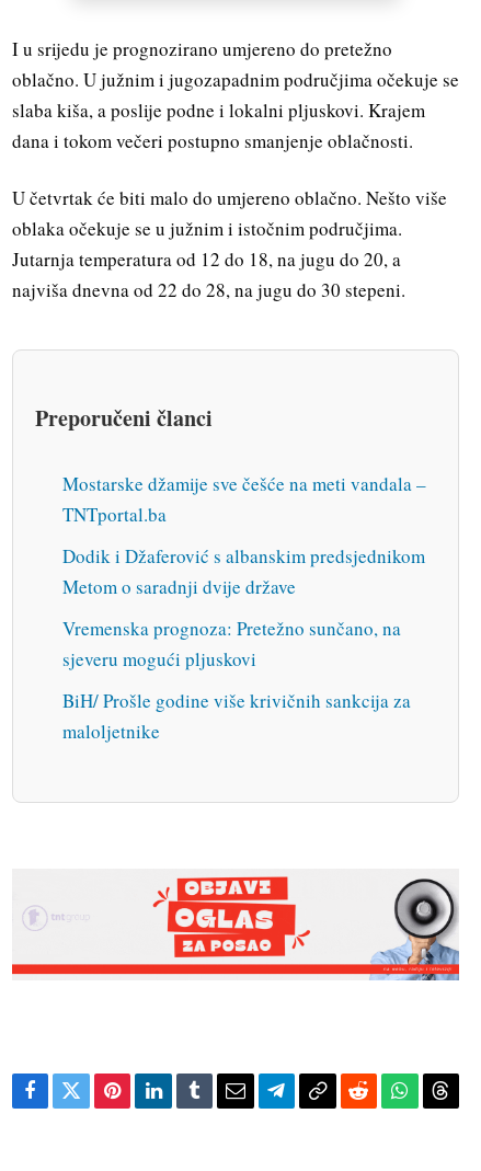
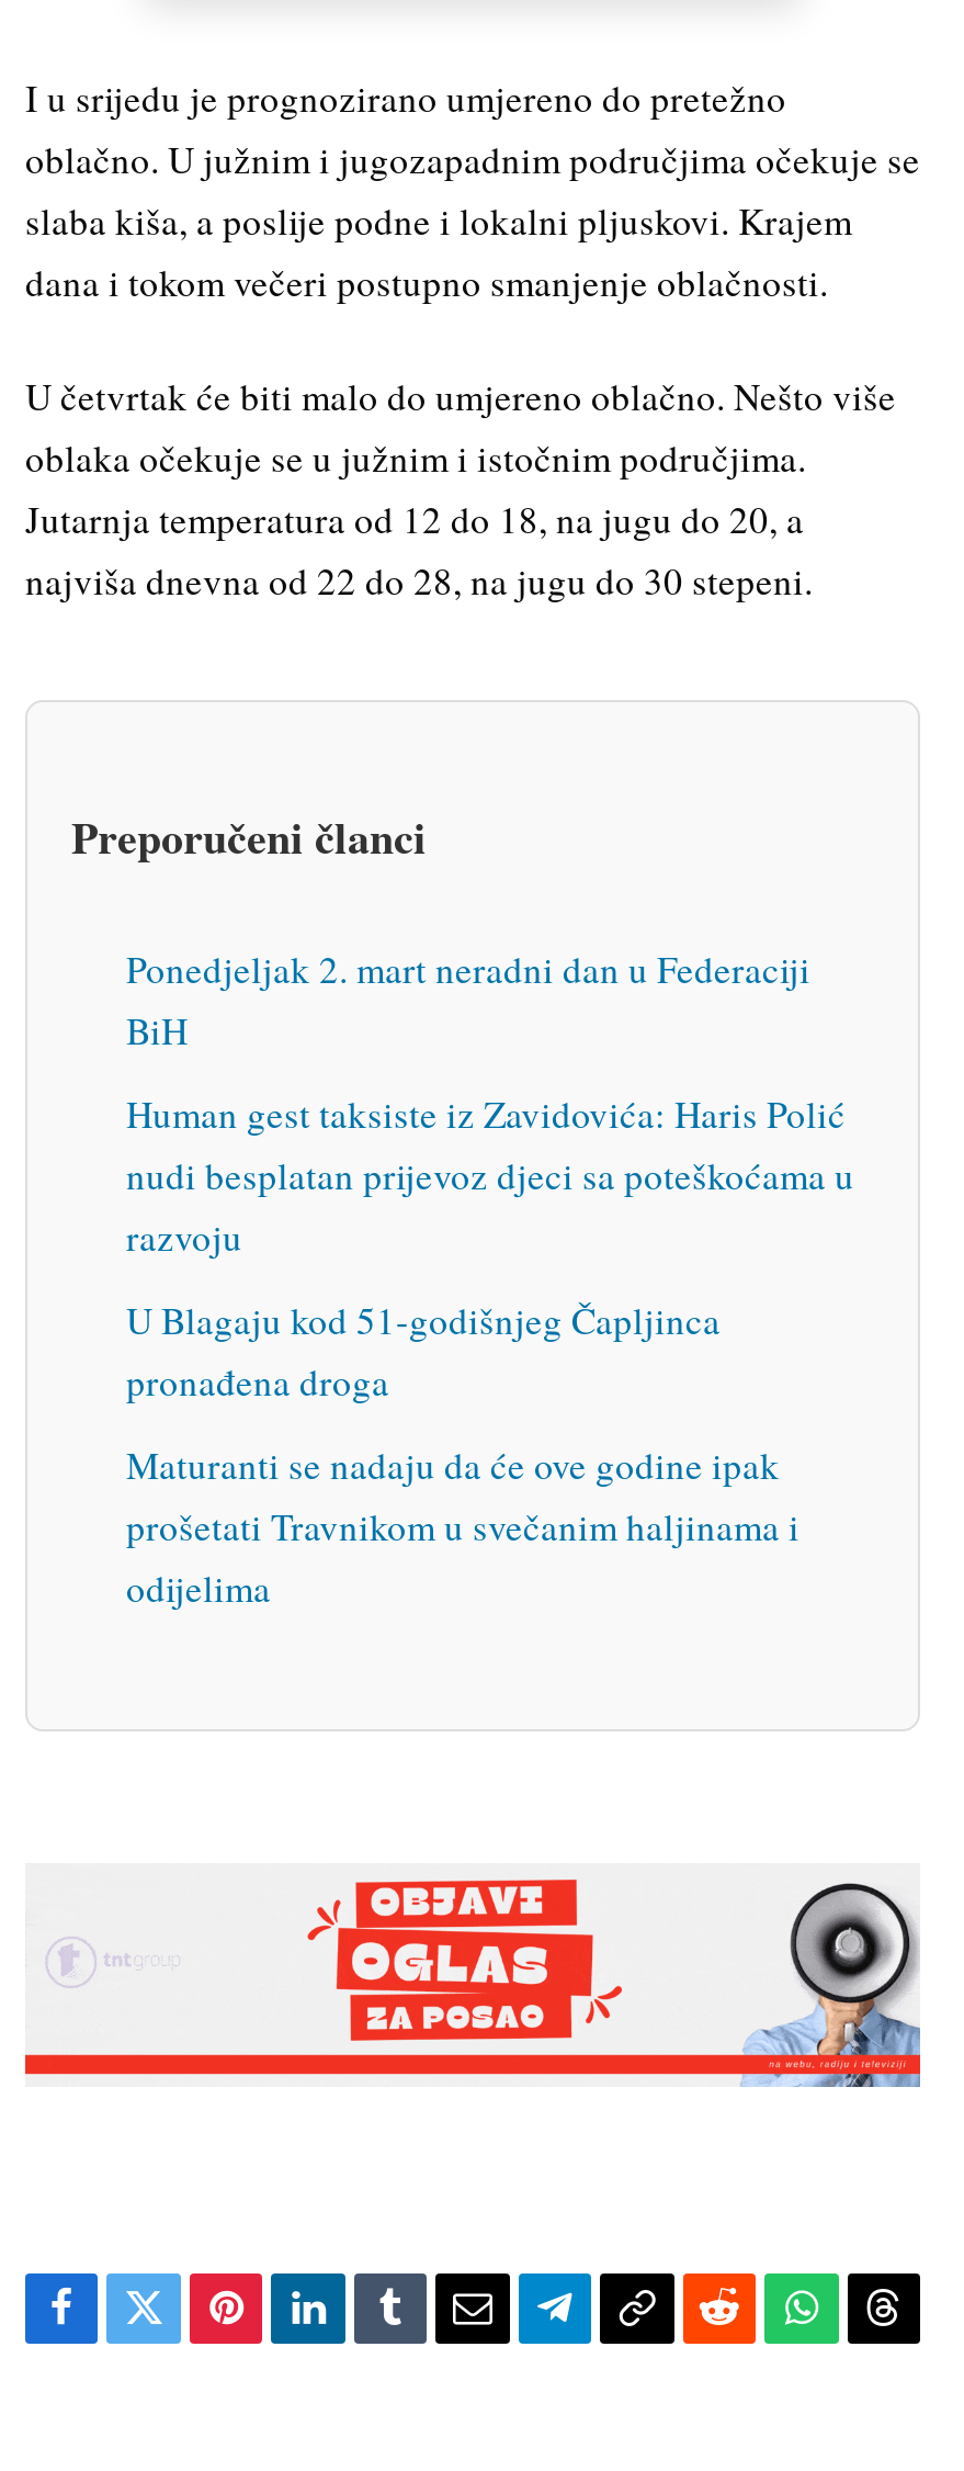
- Mostarske džamije sve češće na meti vandala –
- TNTportal.ba
+ Ponedjeljak 2. mart neradni dan u Federaciji
+ BiH

- Dodik i Džaferović s albanskim predsjednikom
- Metom o saradnji dvije države
+ Human gest taksiste iz Zavidovića: Haris Polić
+ nudi besplatan prijevoz djeci sa poteškoćama u
+ razvoju

- Vremenska prognoza: Pretežno sunčano, na
- sjeveru mogući pljuskovi
+ U Blagaju kod 51-godišnjeg Čapljinca
+ pronađena droga

- BiH/ Prošle godine više krivičnih sankcija za
- maloljetnike
+ Maturanti se nadaju da će ove godine ipak
+ prošetati Travnikom u svečanim haljinama i
+ odijelima
